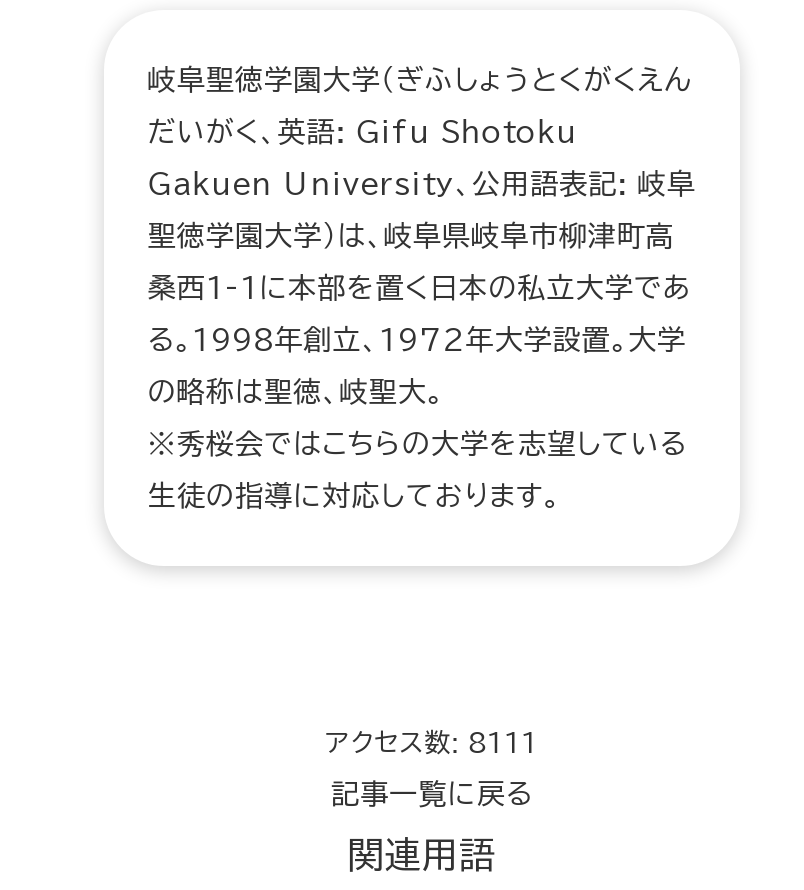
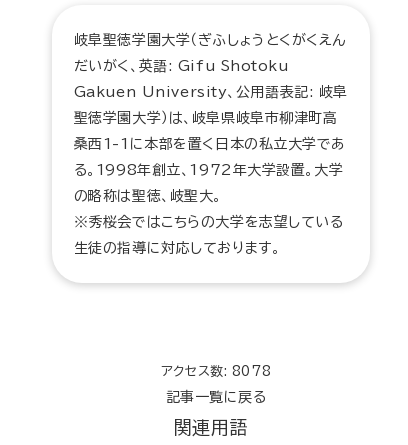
- アクセス数: 8111
+ アクセス数: 8078
